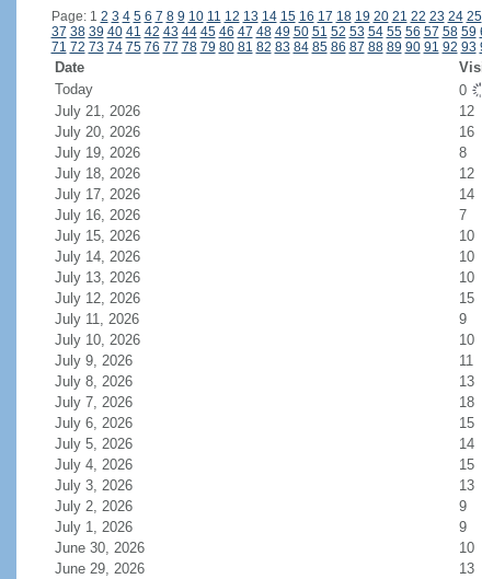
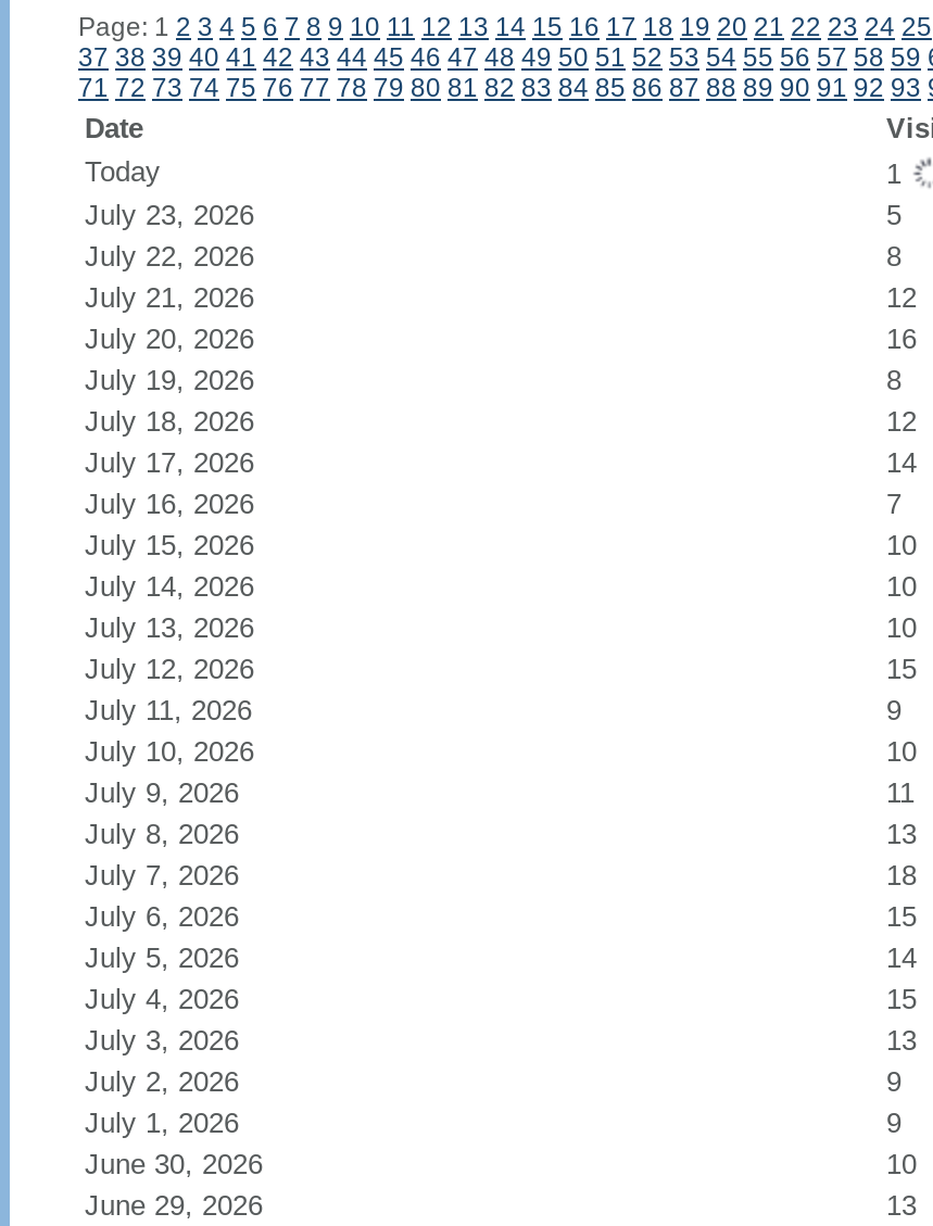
- 0
+ 1
+ July 23, 2026
+ 5
+ July 22, 2026
+ 8
